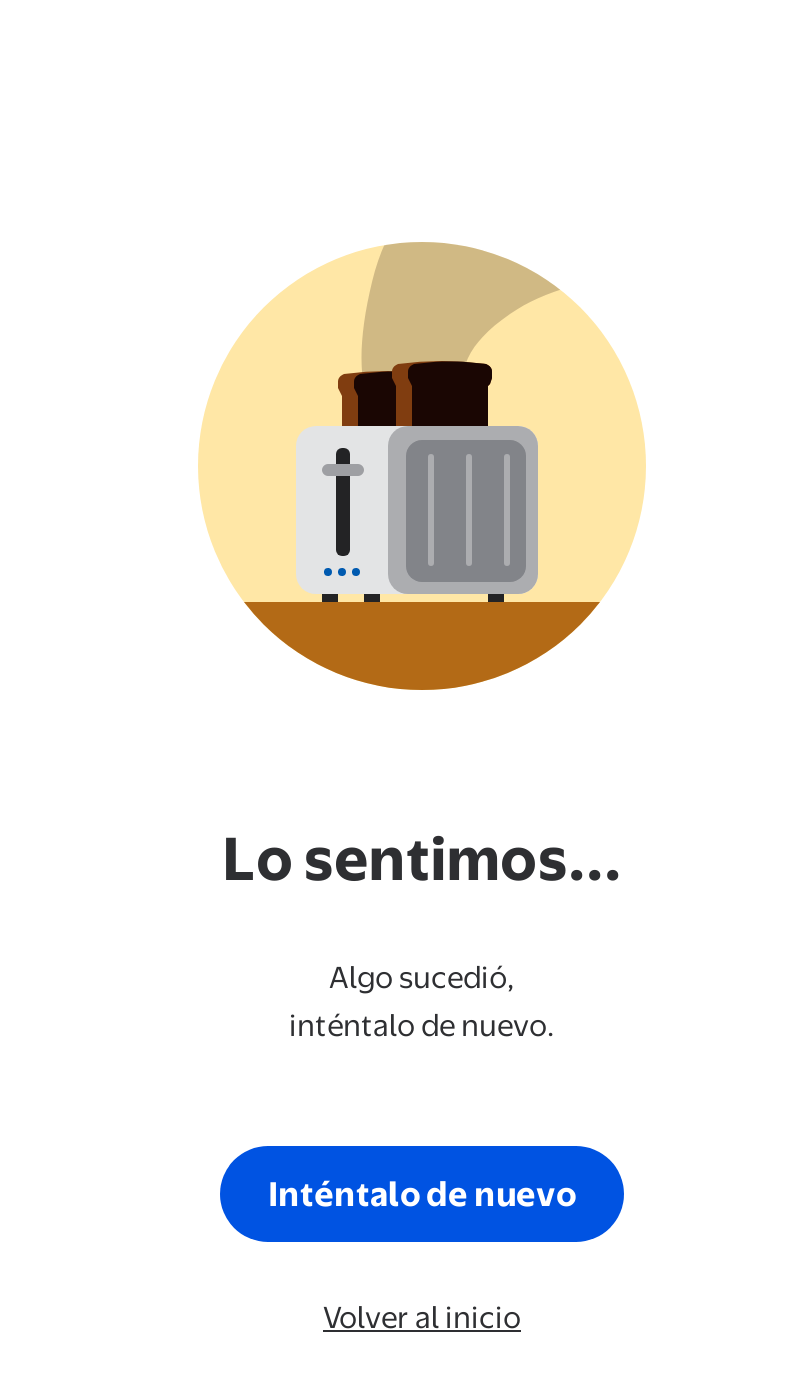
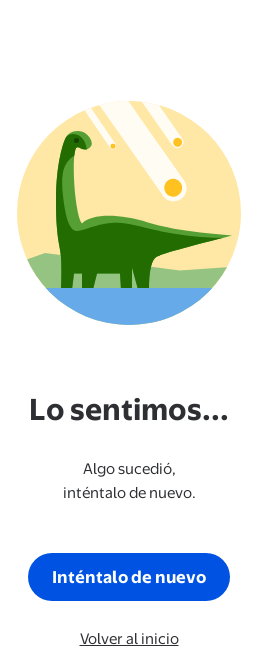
- [image]
+ [image]
